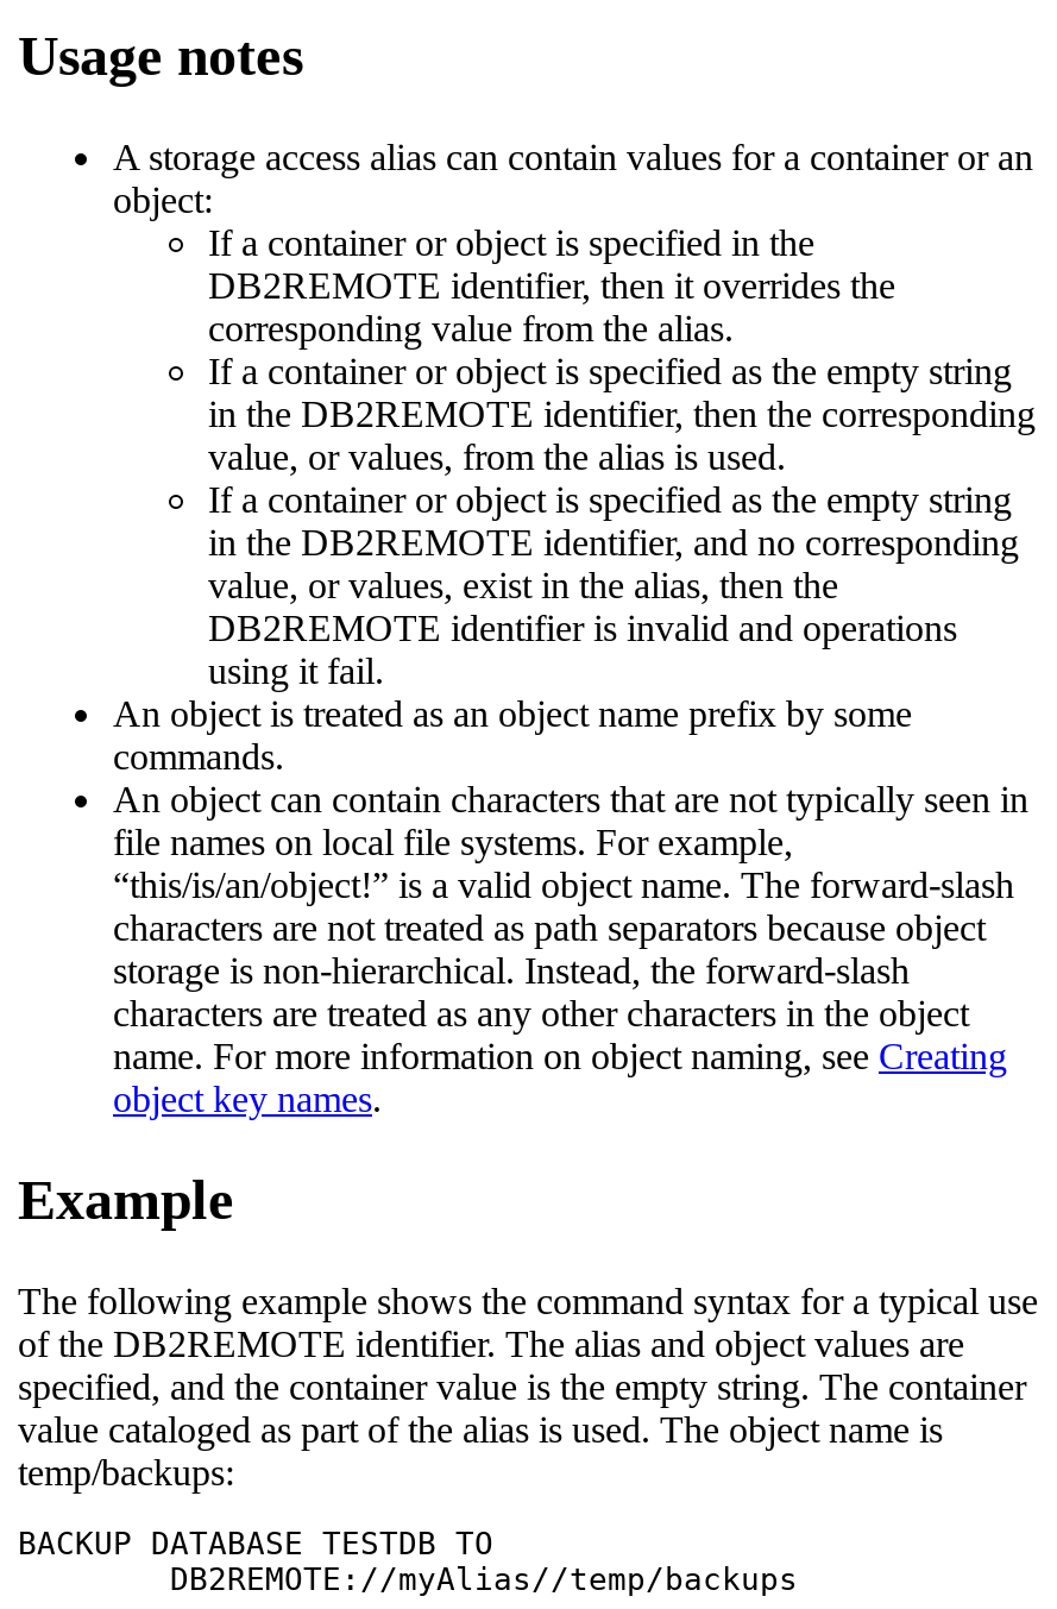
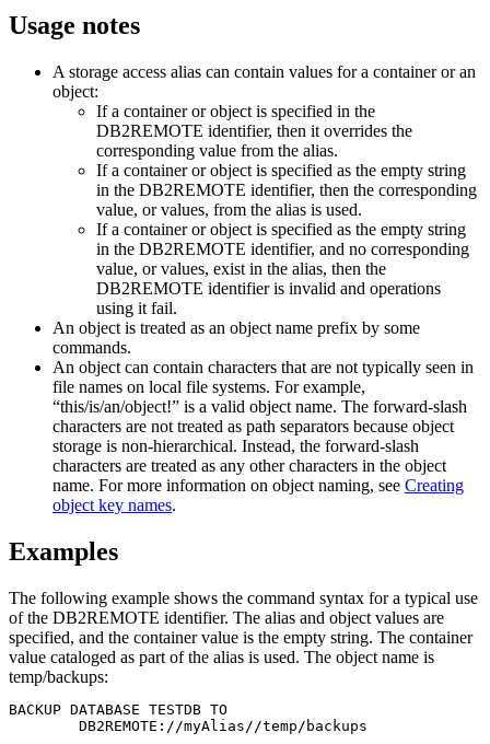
- Example
+ Examples
